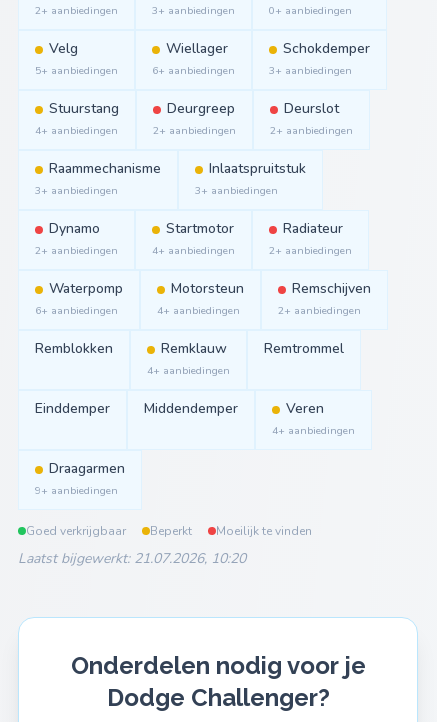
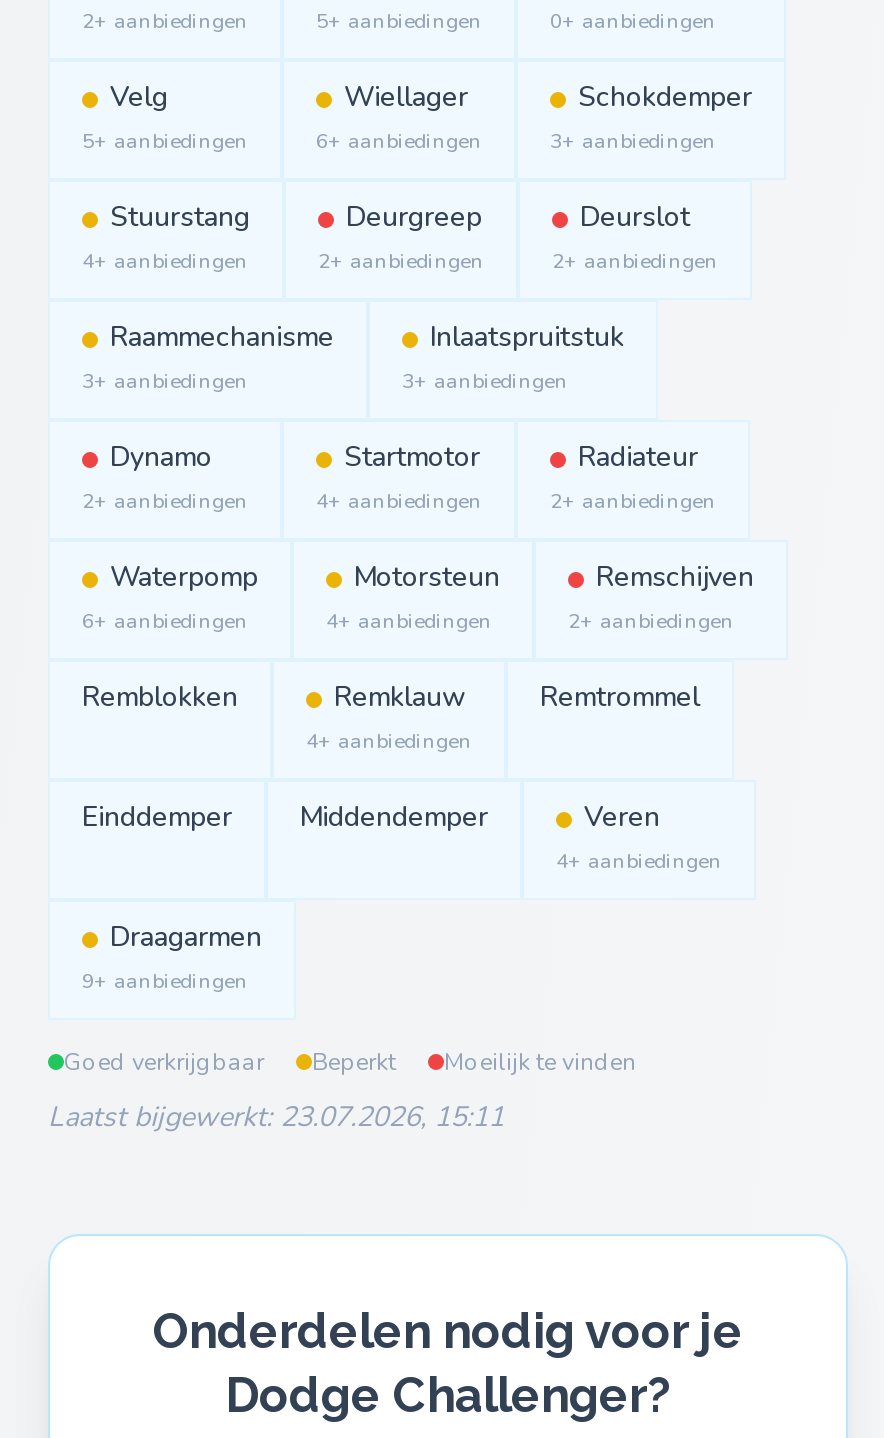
- 3+ aanbiedingen
+ 5+ aanbiedingen

- Laatst bijgewerkt: 21.07.2026, 10:20
+ Laatst bijgewerkt: 23.07.2026, 15:11
